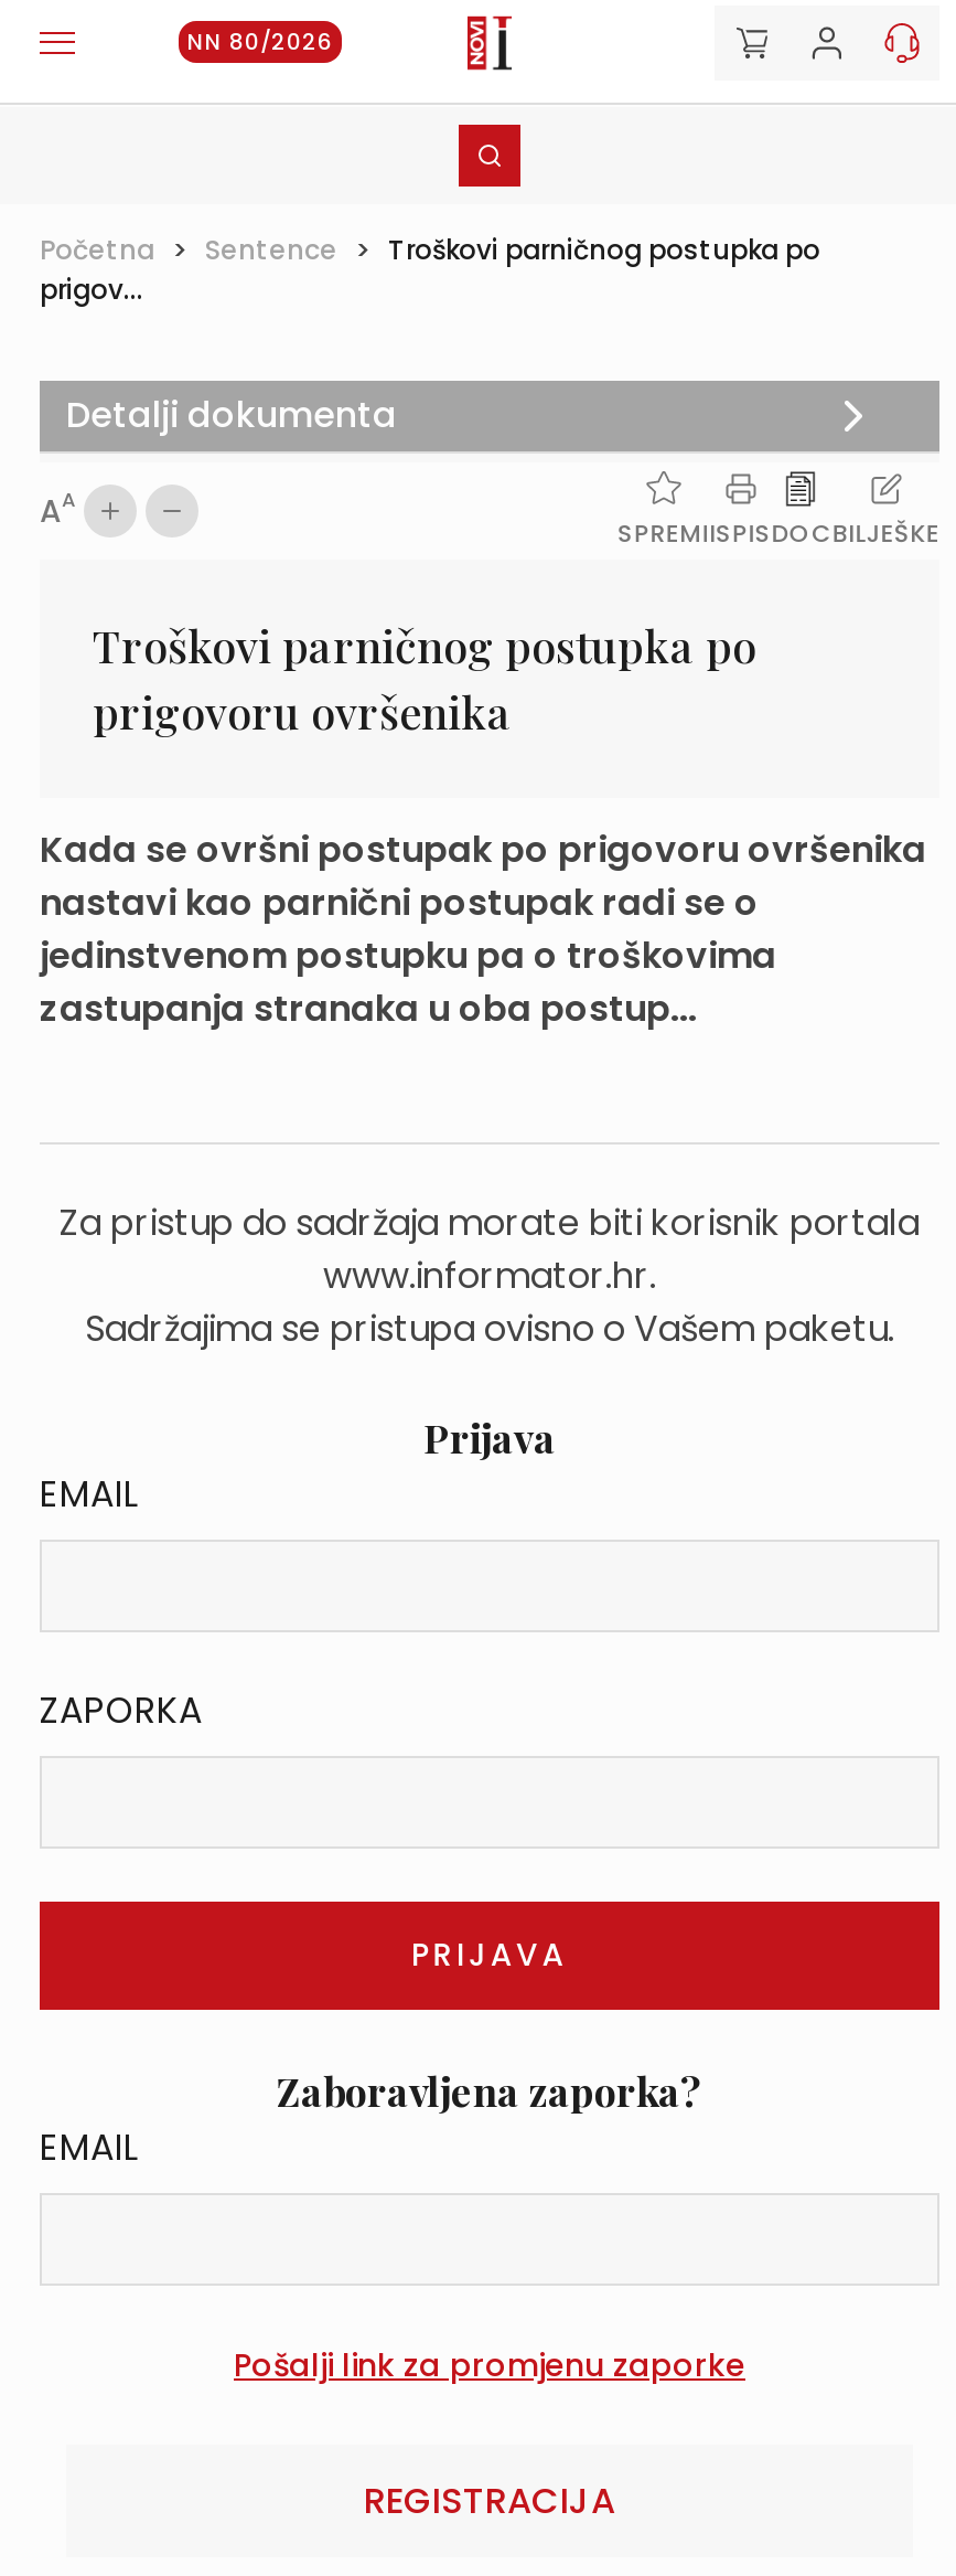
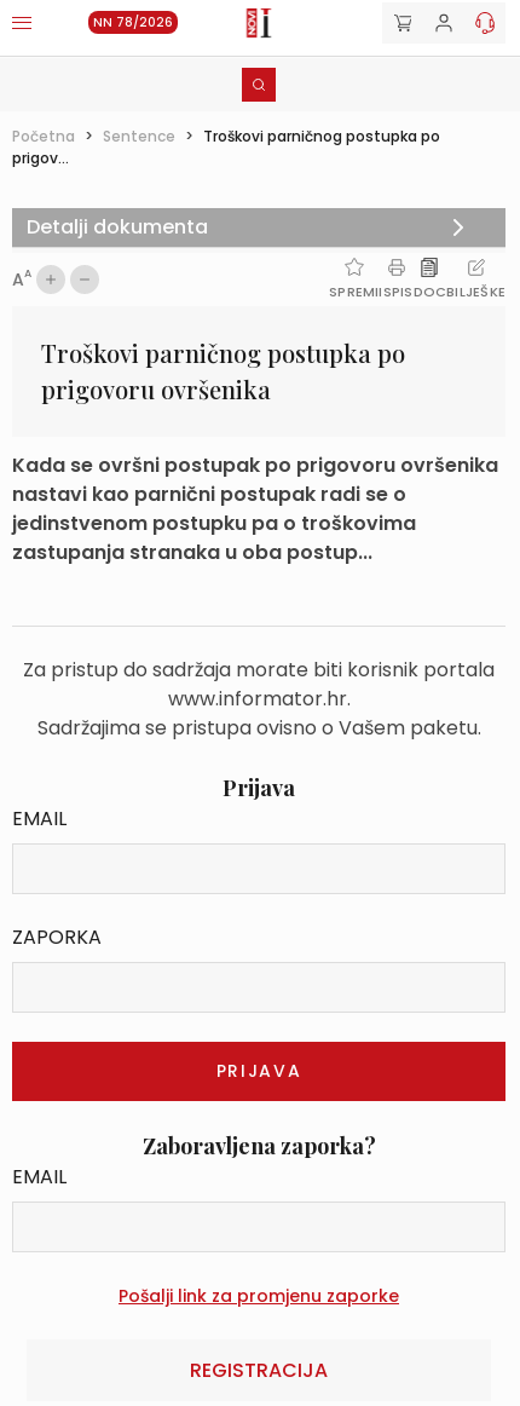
- NN 80/2026
+ NN 78/2026
